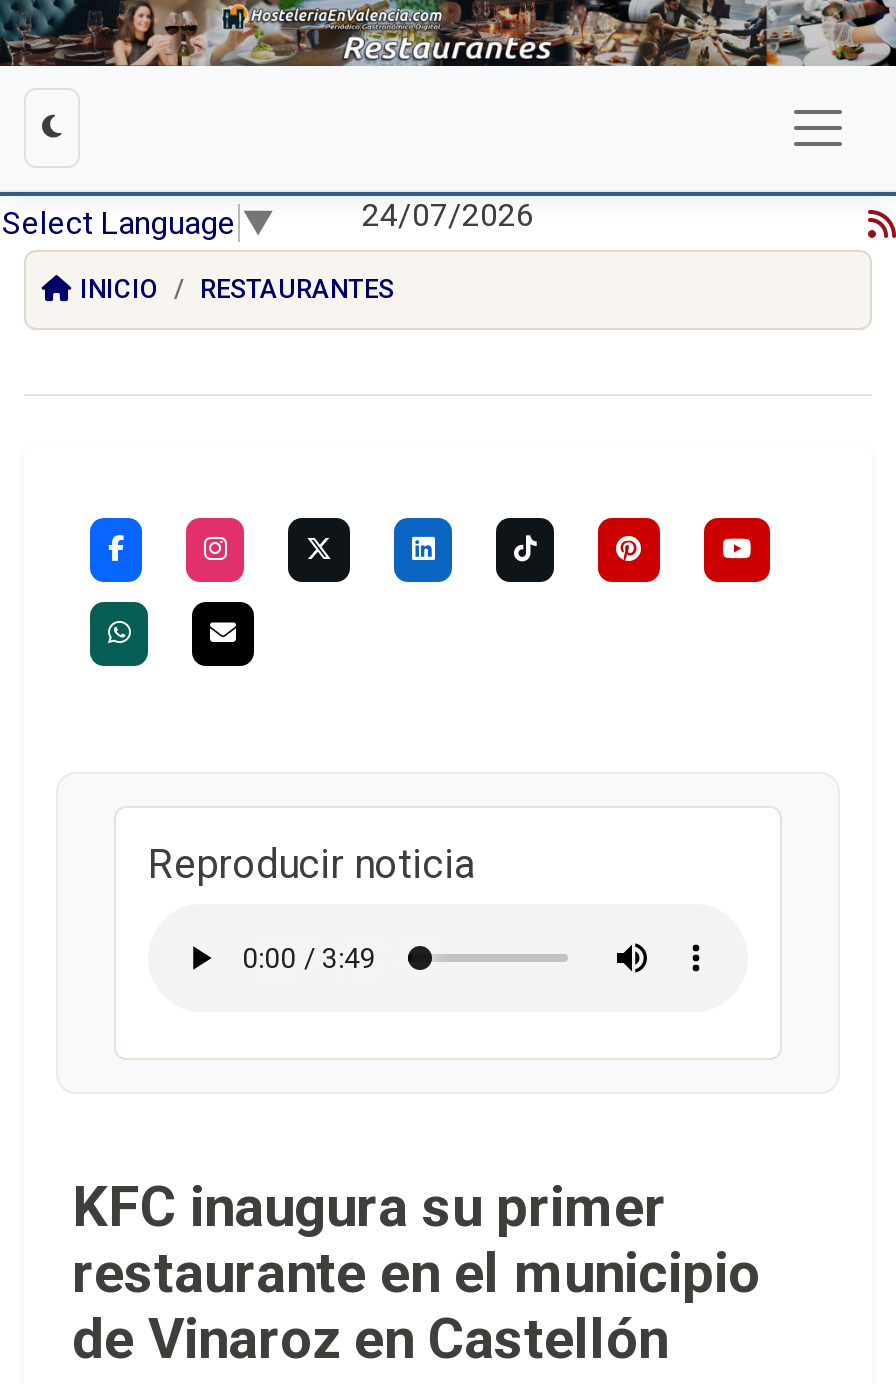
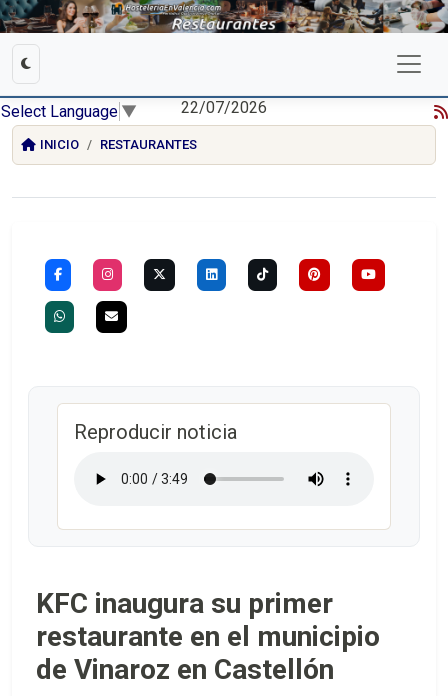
- 24/07/2026
+ 22/07/2026
